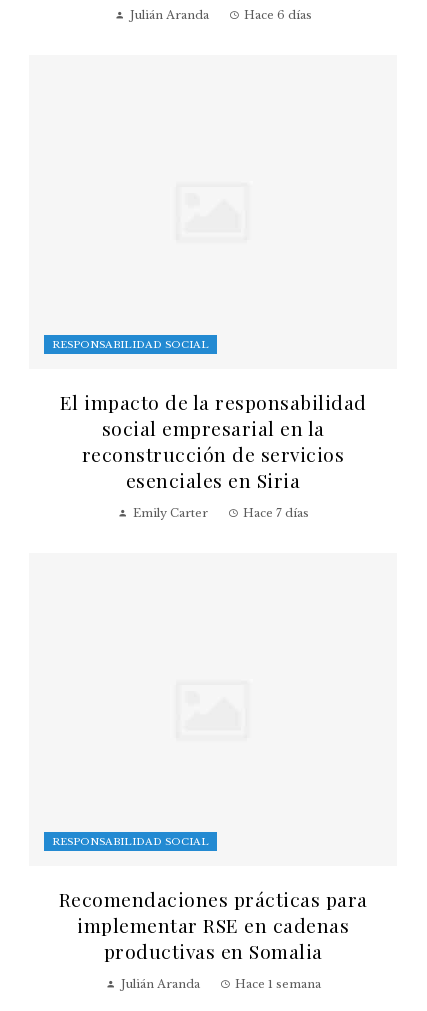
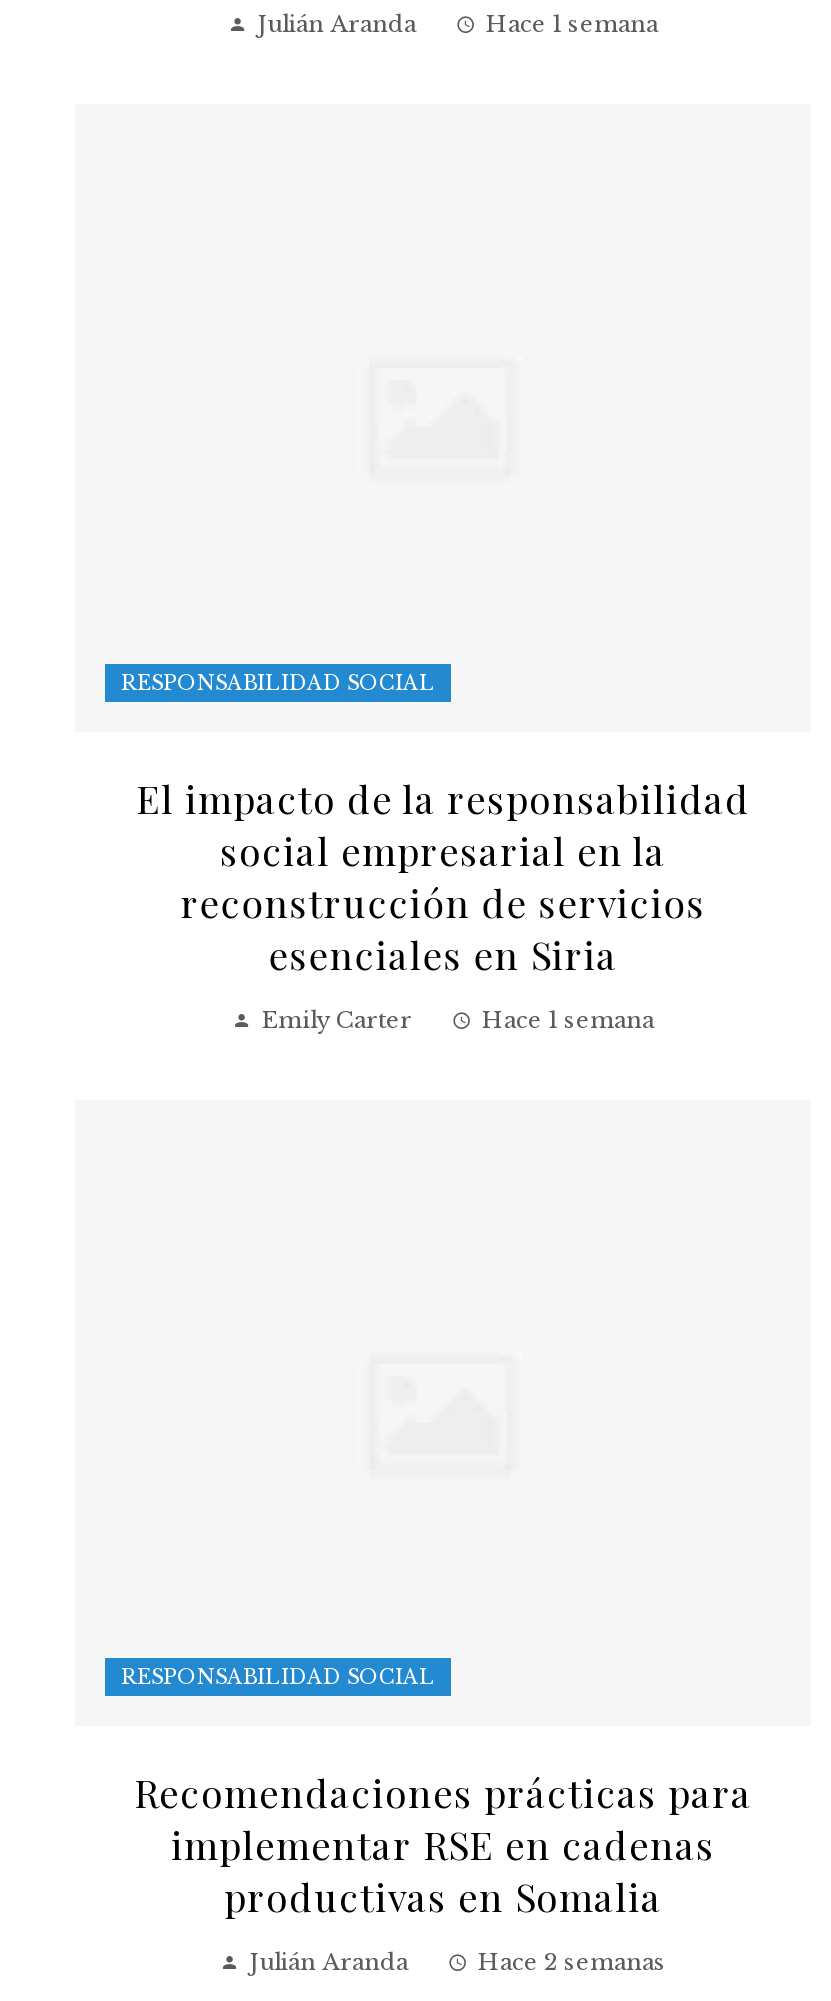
- Hace 6 días
+ Hace 1 semana

- Hace 7 días
+ Hace 1 semana

- Hace 1 semana
+ Hace 2 semanas
